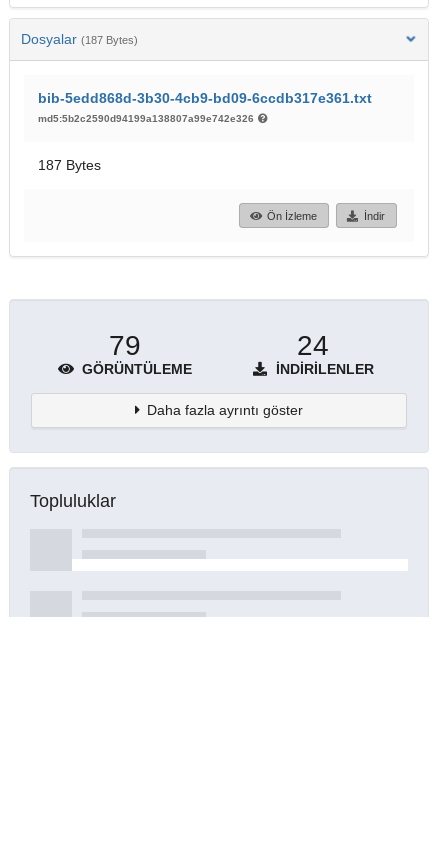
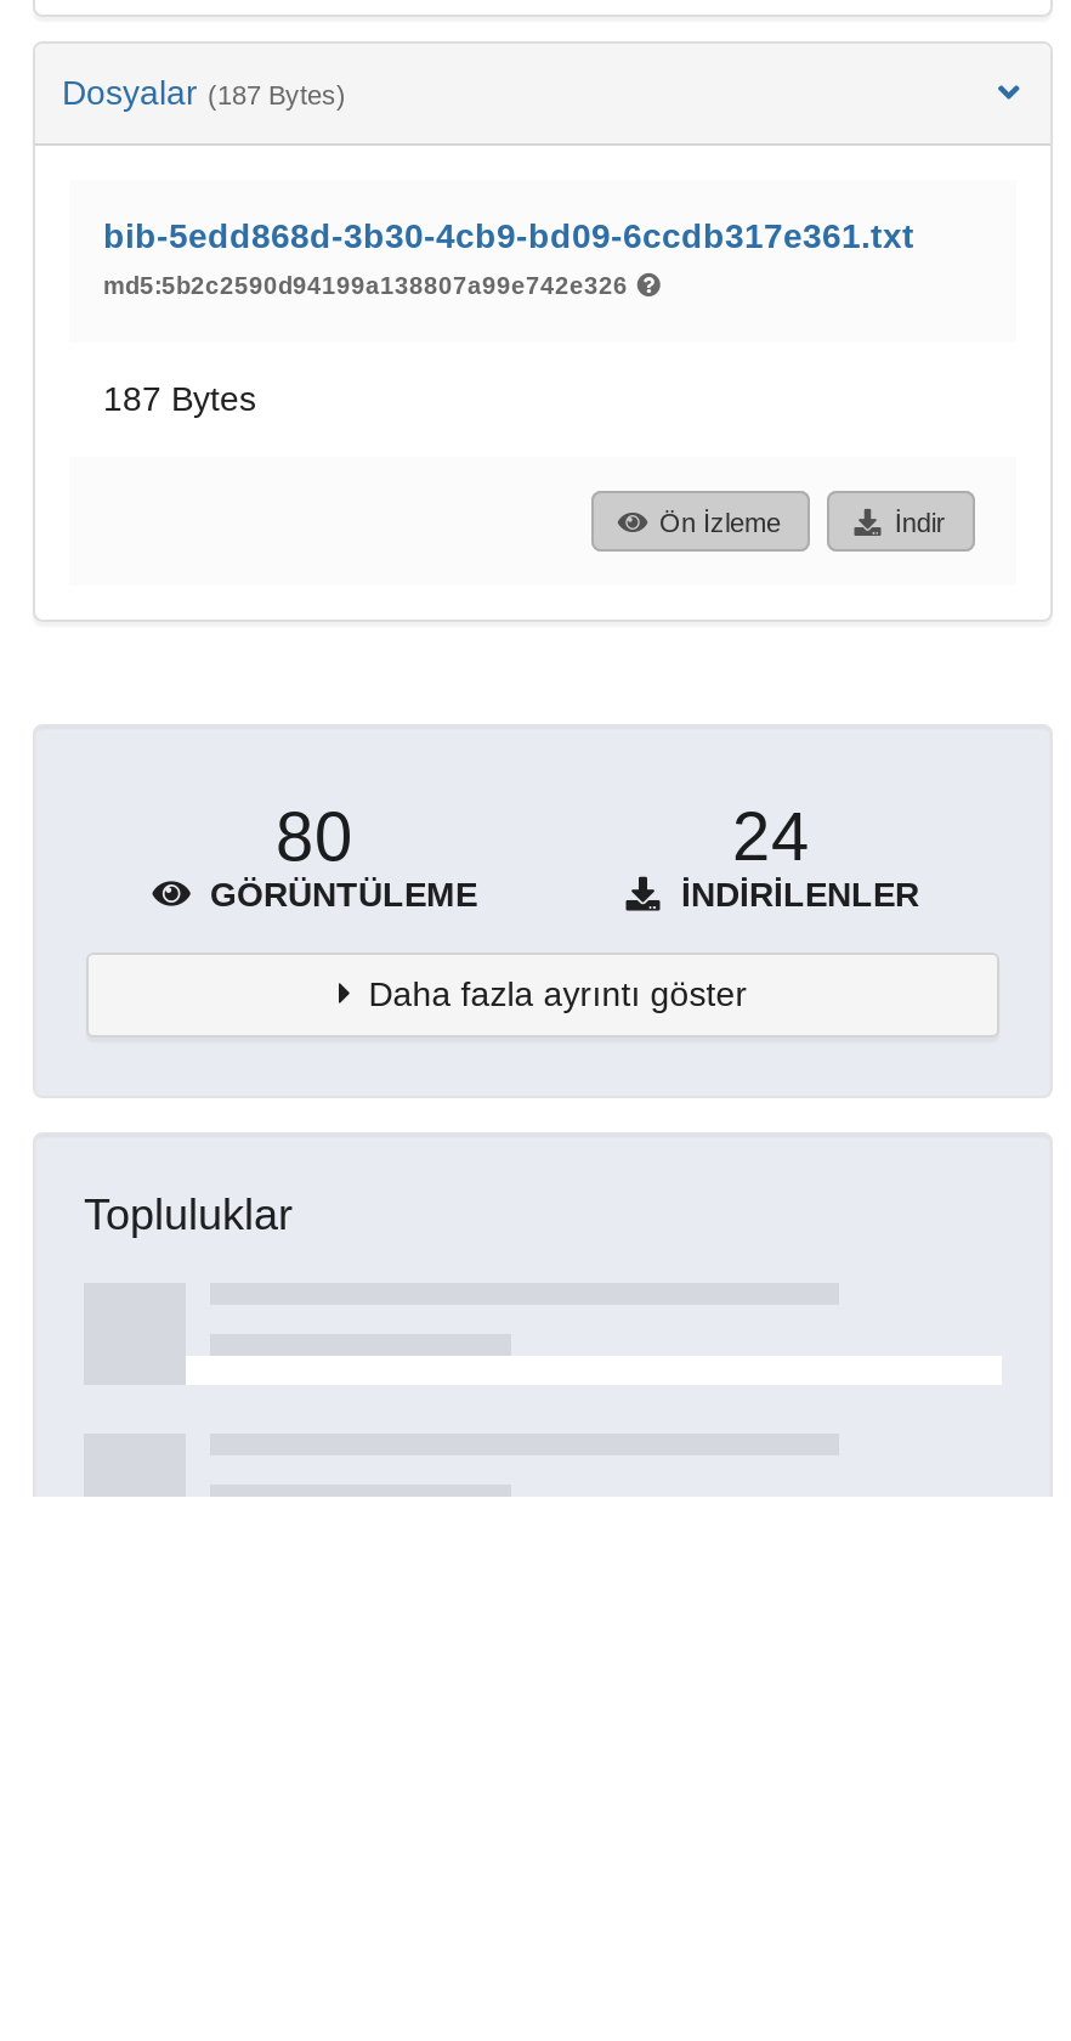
- 79
+ 80
